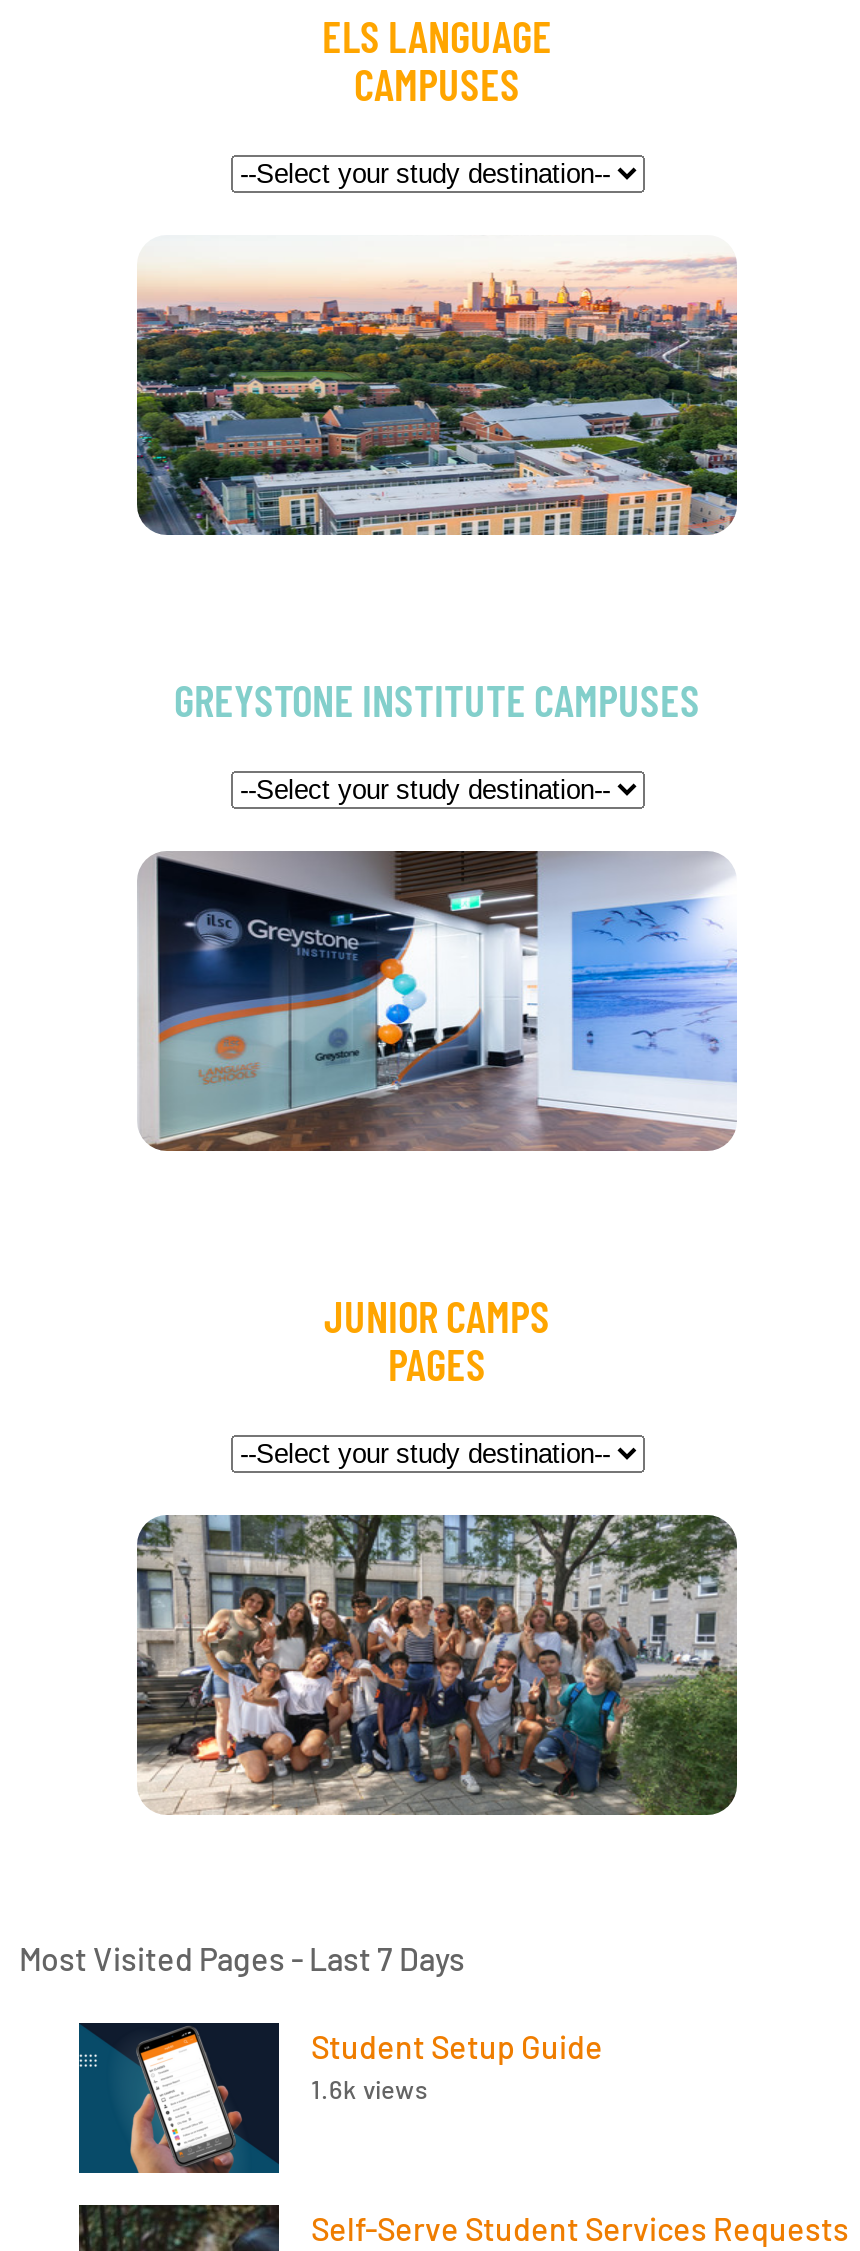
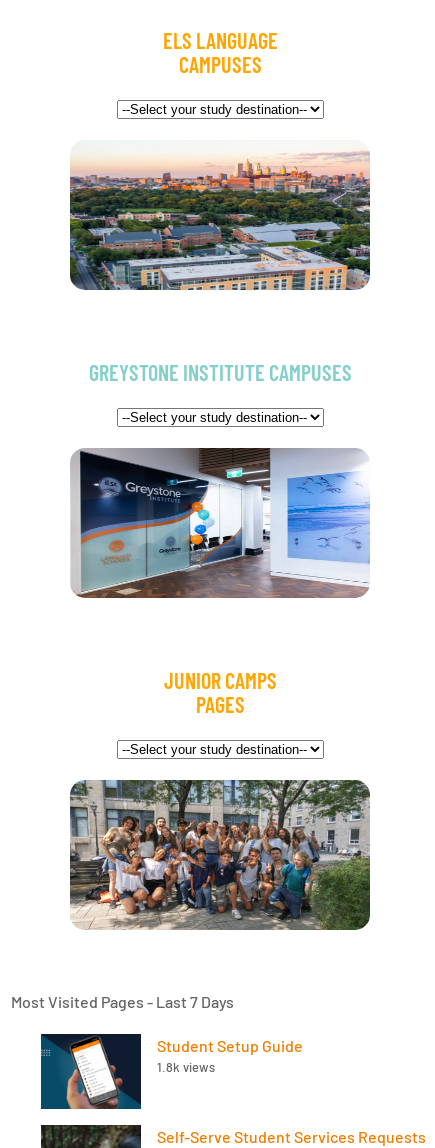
- 1.6k views
+ 1.8k views
